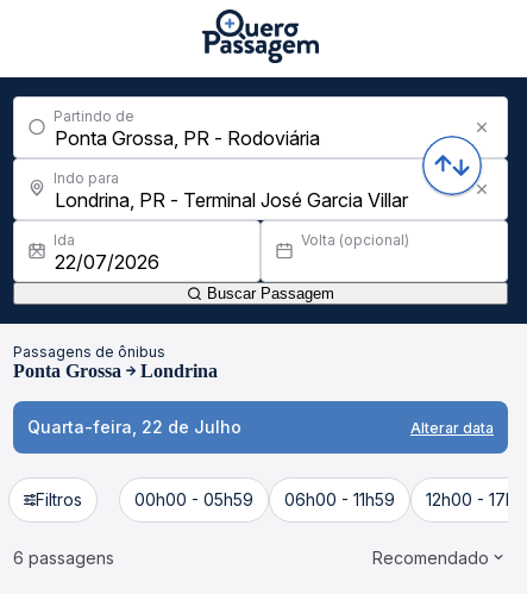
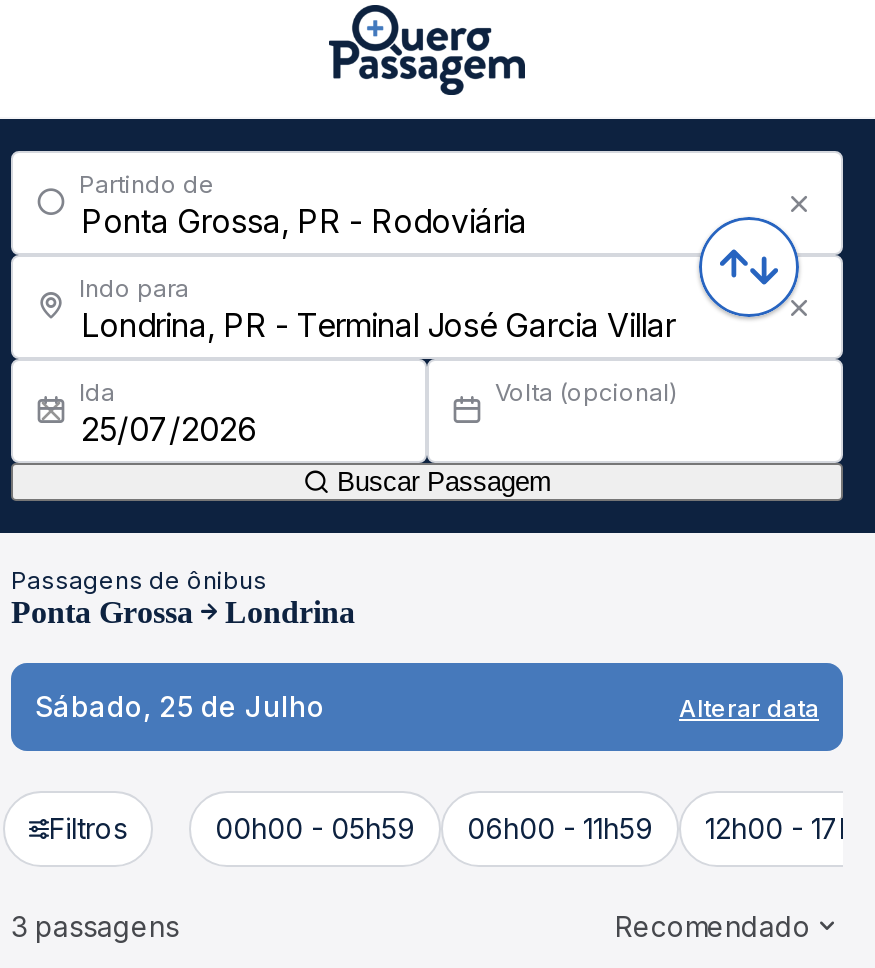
- Quarta-feira, 22 de Julho
+ Sábado, 25 de Julho

- 6 passagens
+ 3 passagens
